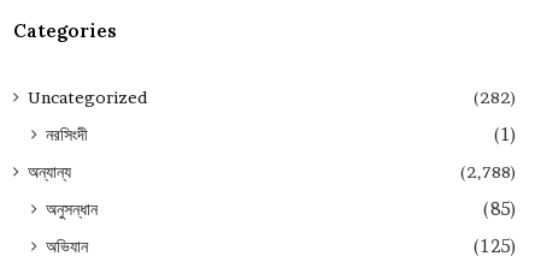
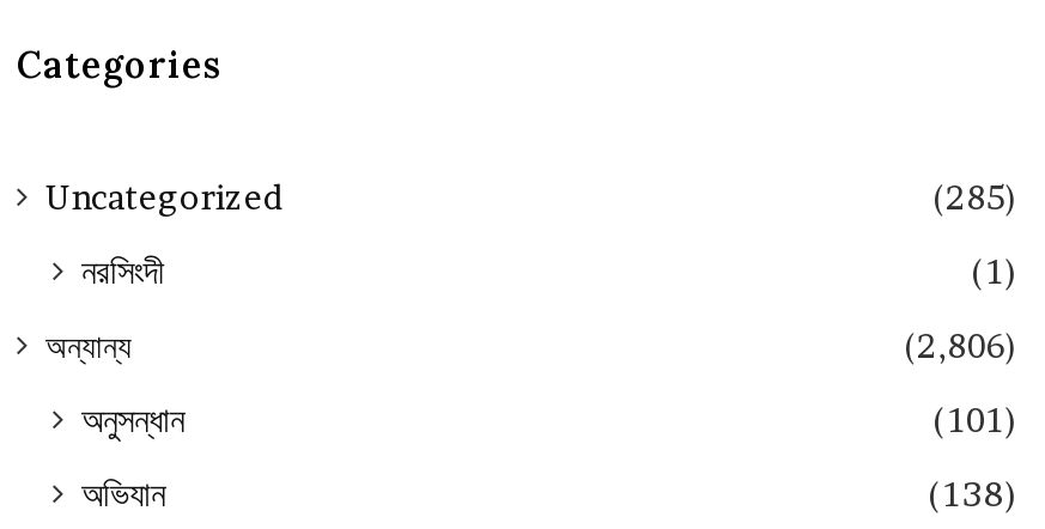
- (282)
+ (285)

- (2,788)
+ (2,806)

- (85)
+ (101)

- (125)
+ (138)
